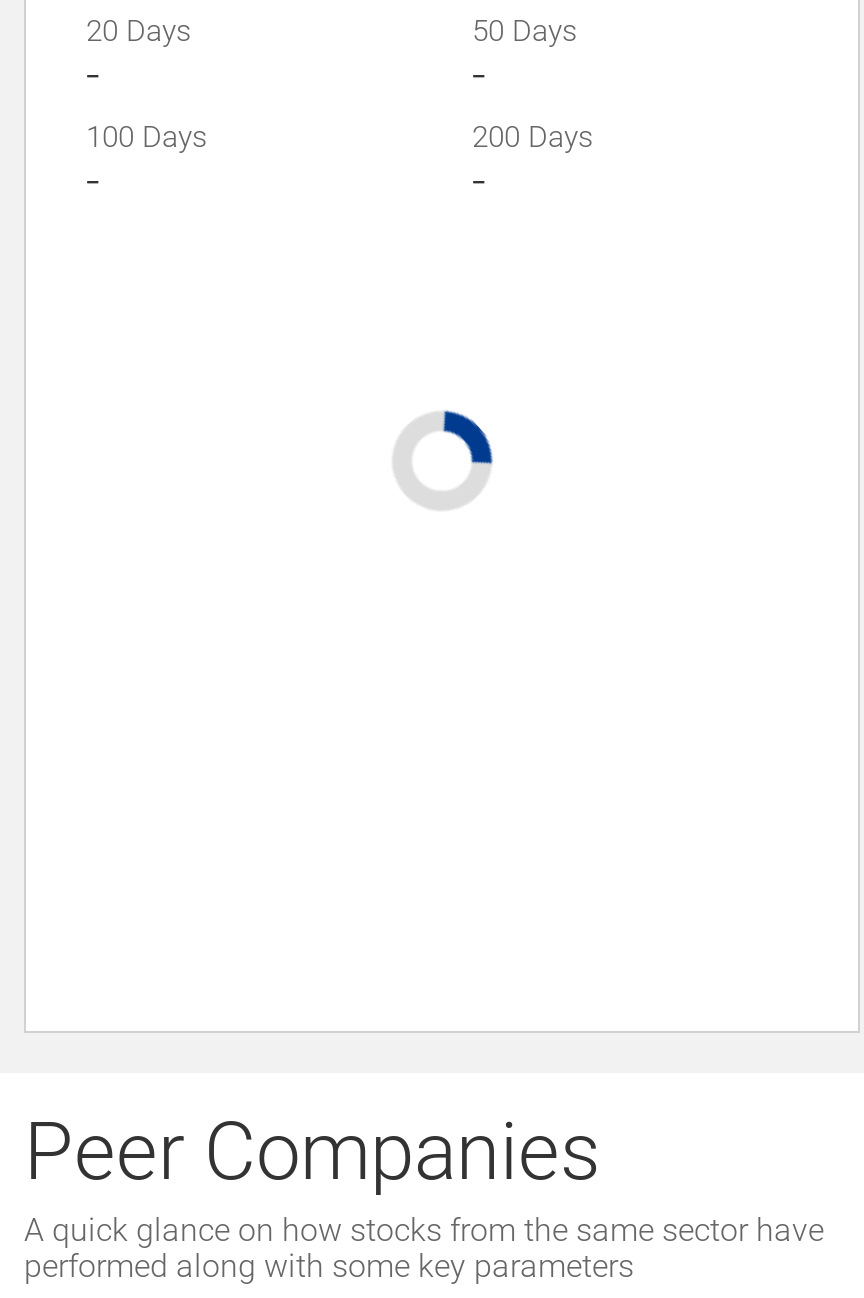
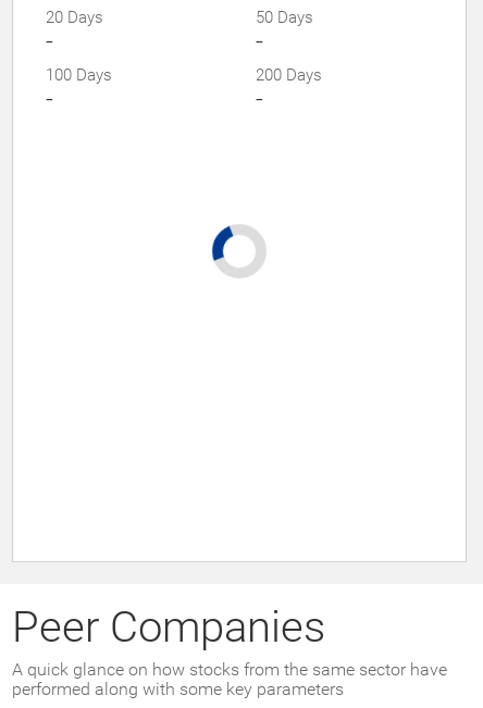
- [image]
+ [image]
